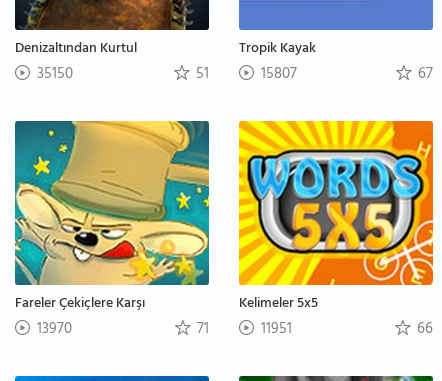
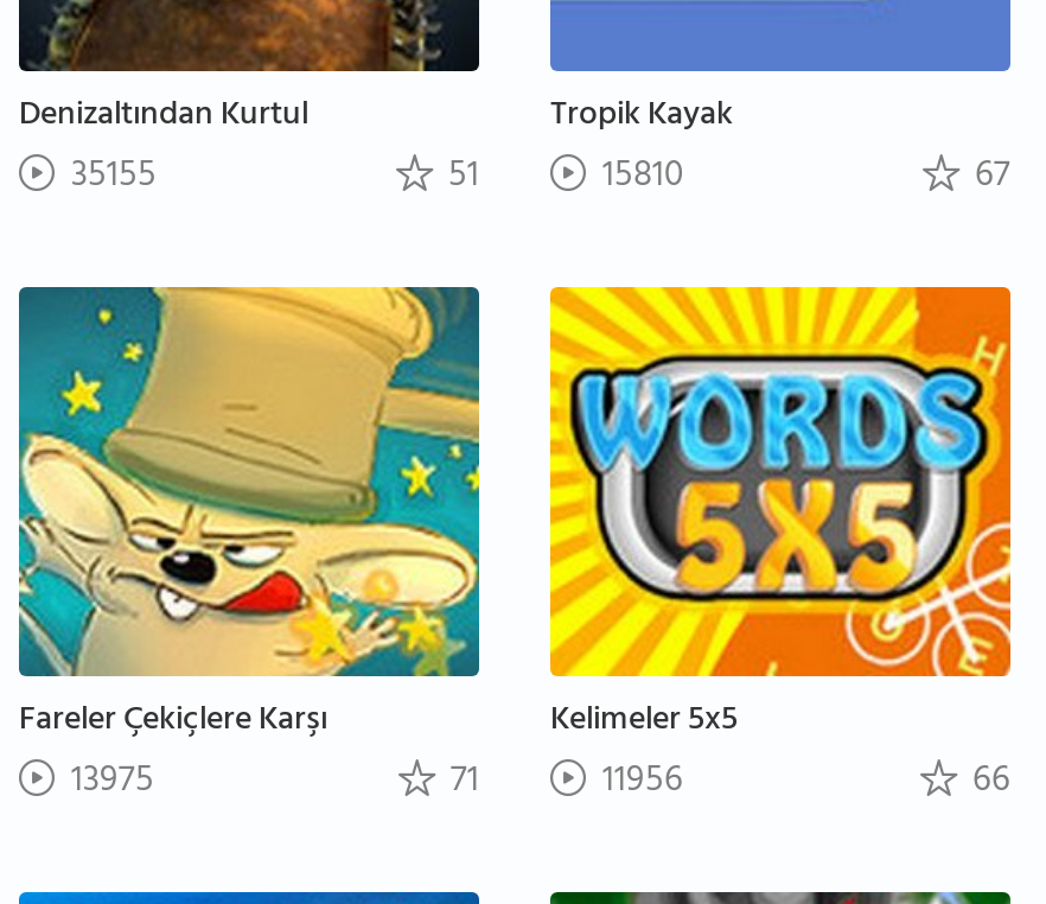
- 35150
+ 35155

- 51 15807
+ 51 15810

- 13970
+ 13975

- 71 11951
+ 71 11956
